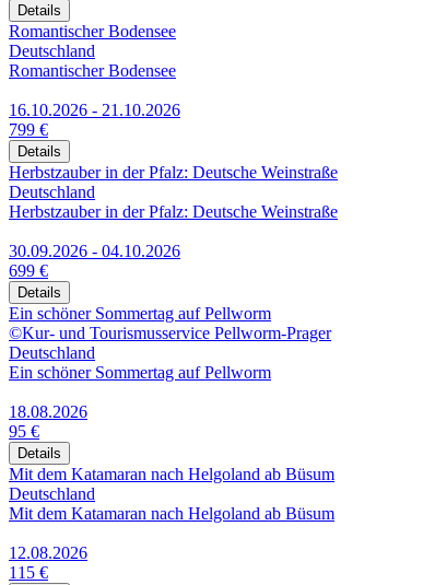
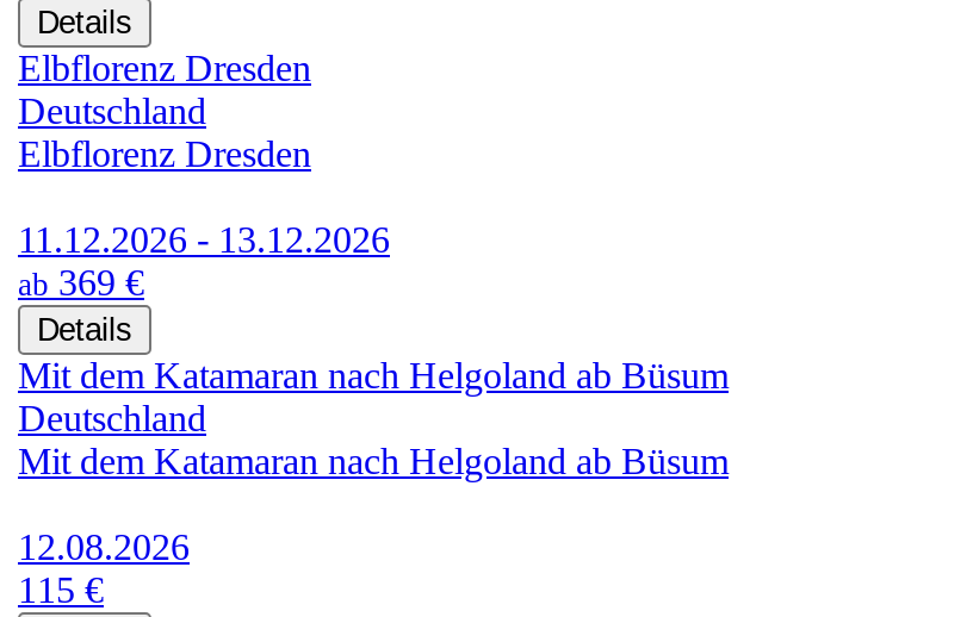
- Romantischer Bodensee
+ Elbflorenz Dresden

- Romantischer Bodensee
- 16.10.2026 - 21.10.2026
- 799 €
- Details
- Herbstzauber in der Pfalz: Deutsche Weinstraße
- Deutschland
- Herbstzauber in der Pfalz: Deutsche Weinstraße
- 30.09.2026 - 04.10.2026
- 699 €
- Details
- Ein schöner Sommertag auf Pellworm
- ©Kur- und Tourismusservice Pellworm-Prager
- Deutschland
- Ein schöner Sommertag auf Pellworm
- 18.08.2026
- 95 €
+ Elbflorenz Dresden
+ 11.12.2026 - 13.12.2026
+ ab 369 €
